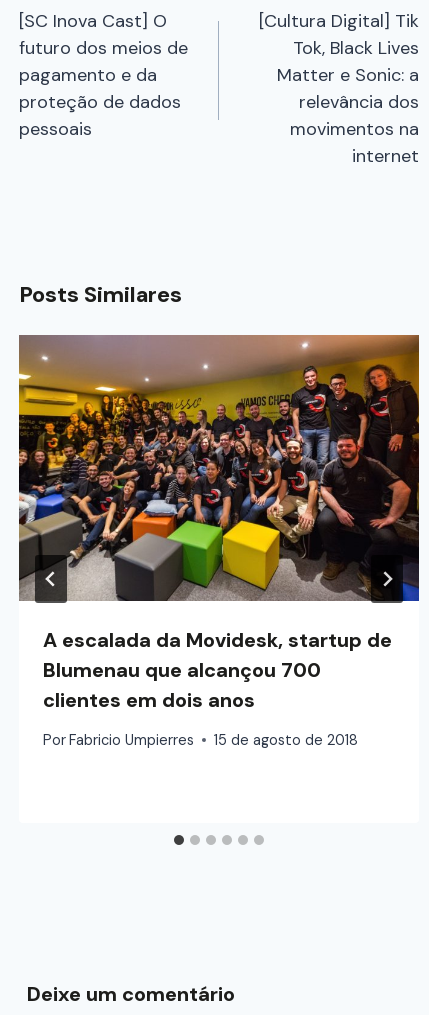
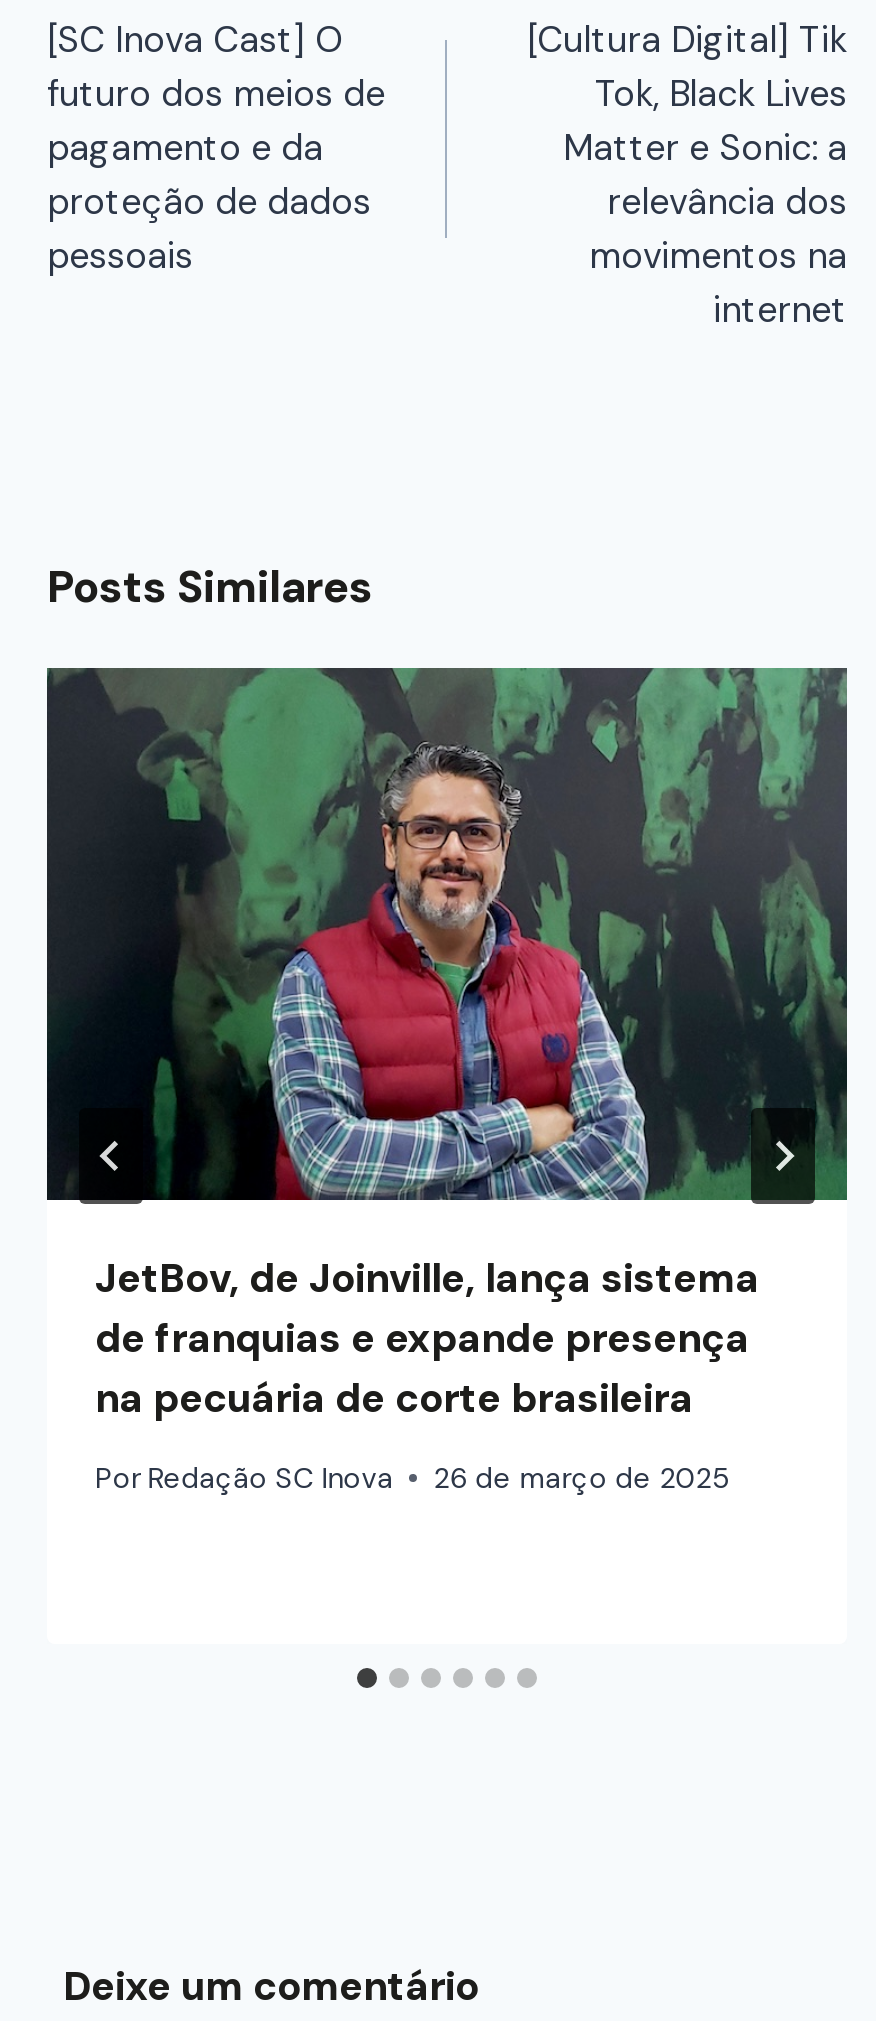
- [image]
- A escalada da Movidesk, startup de
- Blumenau que alcançou 700
- clientes em dois anos
+ [image]
+ JetBov, de Joinville, lança sistema
+ de franquias e expande presença
+ na pecuária de corte brasileira

- Por Fabricio Umpierres
- 15 de agosto de 2018
+ Por Redação SC Inova
+ 26 de março de 2025
